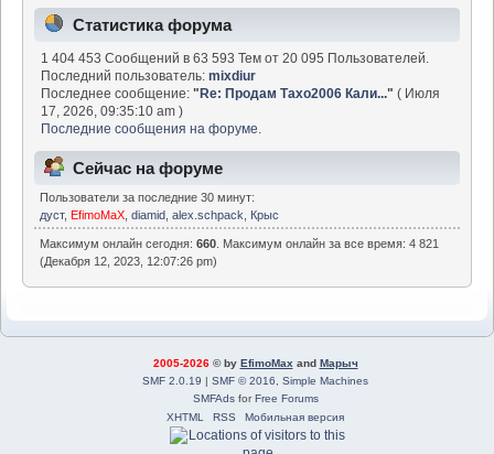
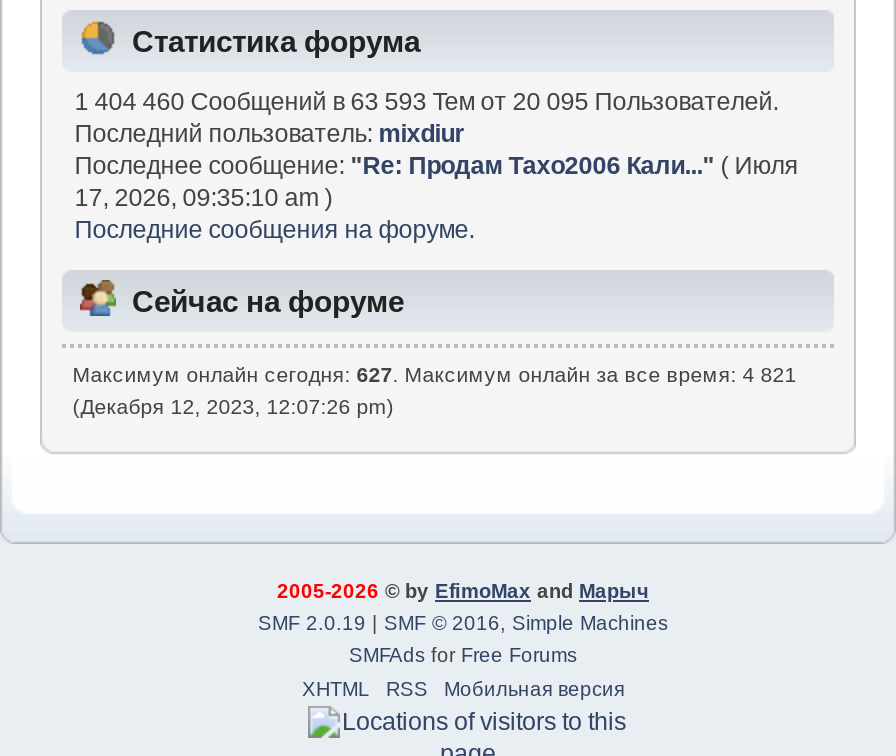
- 1 404 453 Сообщений в 63 593 Тем от 20 095 Пользователей.
+ 1 404 460 Сообщений в 63 593 Тем от 20 095 Пользователей.

- Пользователи за последние 30 минут:
- дуст, EfimoMaX, diamid, alex.schpack, Крыс
- Максимум онлайн сегодня: 660. Максимум онлайн за все время: 4 821
+ Максимум онлайн сегодня: 627. Максимум онлайн за все время: 4 821
